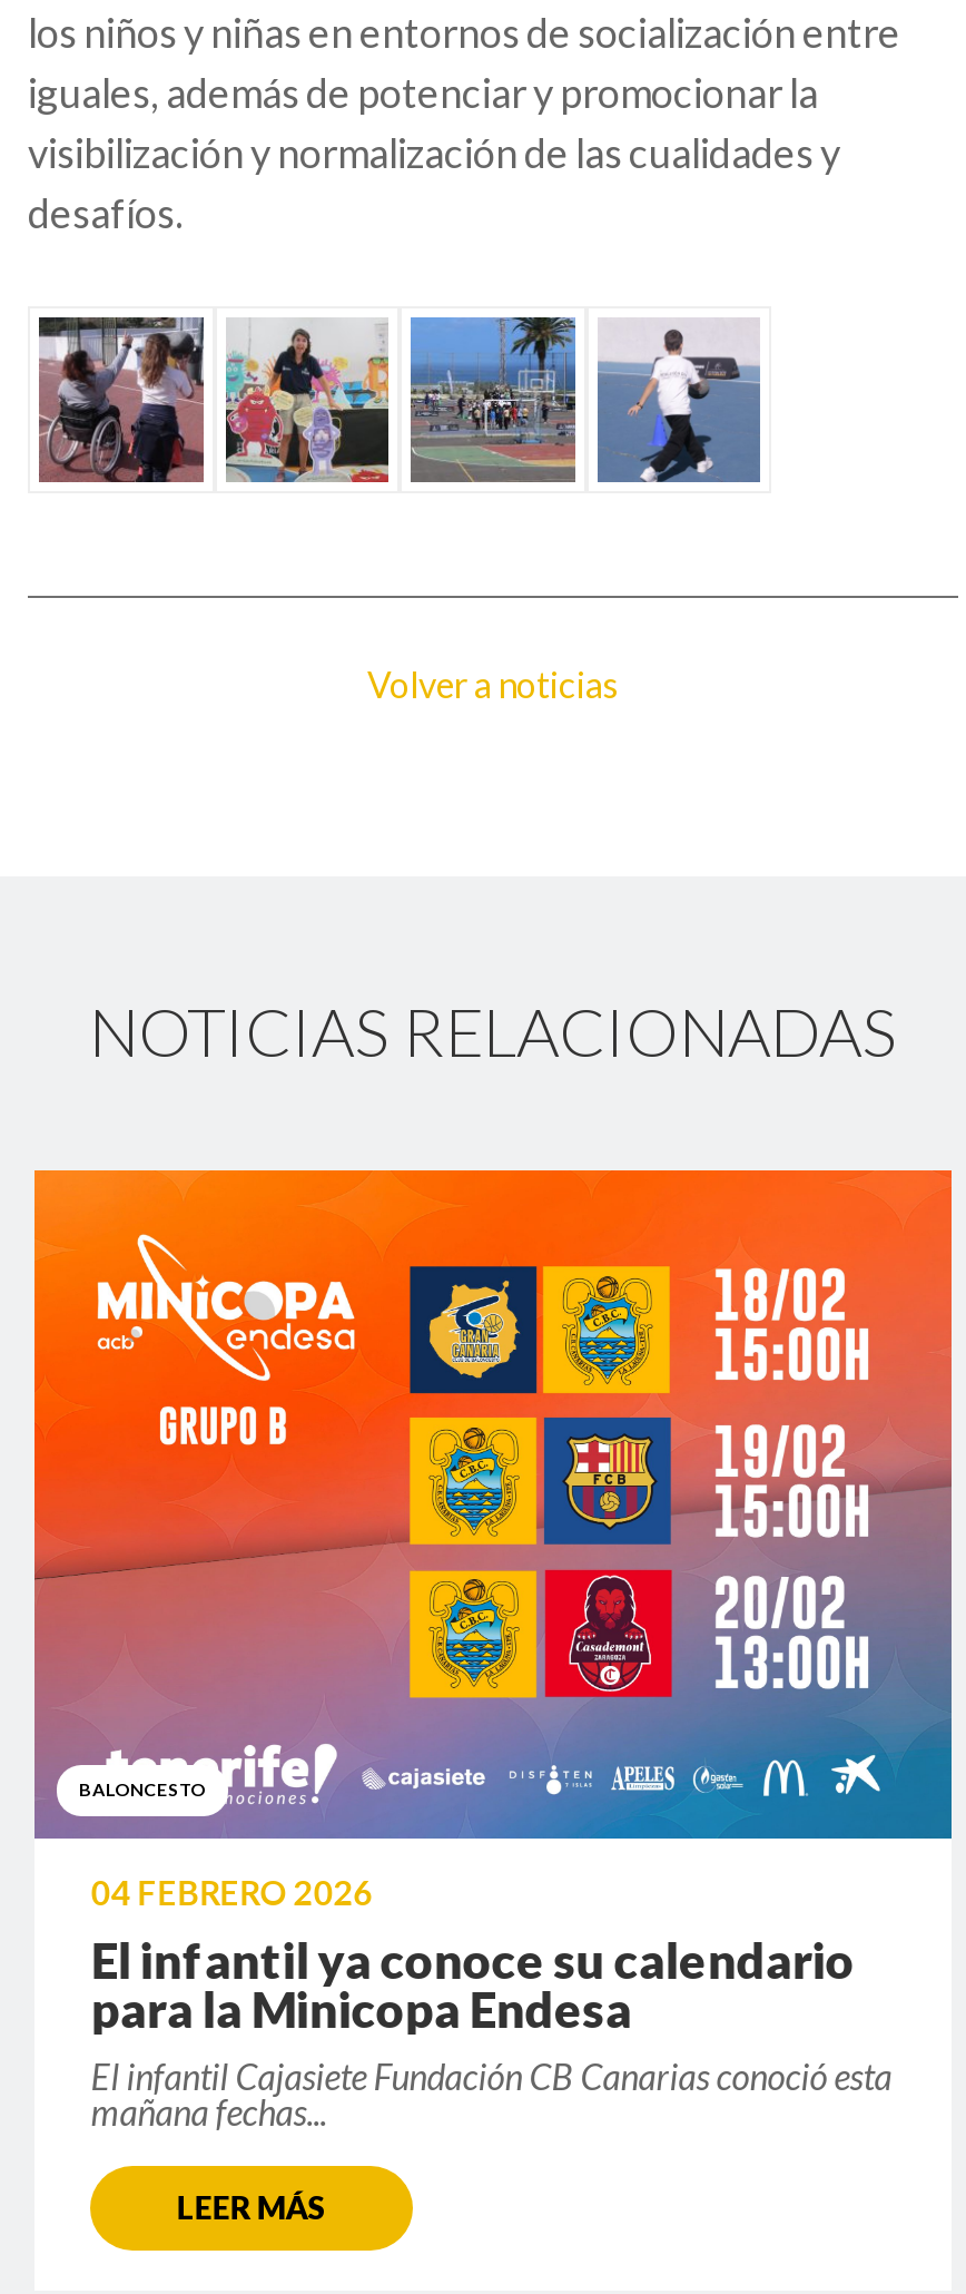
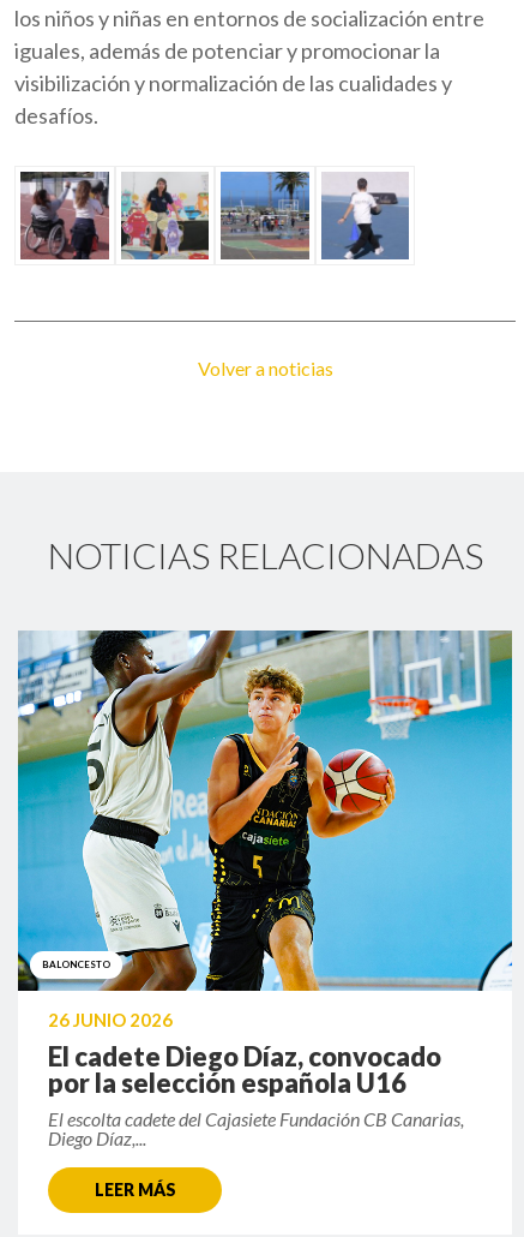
- [image]
- 04 FEBRERO 2026
- El infantil ya conoce su calendario
- para la Minicopa Endesa
- El infantil Cajasiete Fundación CB Canarias conoció esta
- mañana fechas...
+ [image]
+ 26 JUNIO 2026
+ El cadete Diego Díaz, convocado
+ por la selección española U16
+ El escolta cadete del Cajasiete Fundación CB Canarias,
+ Diego Díaz,...
